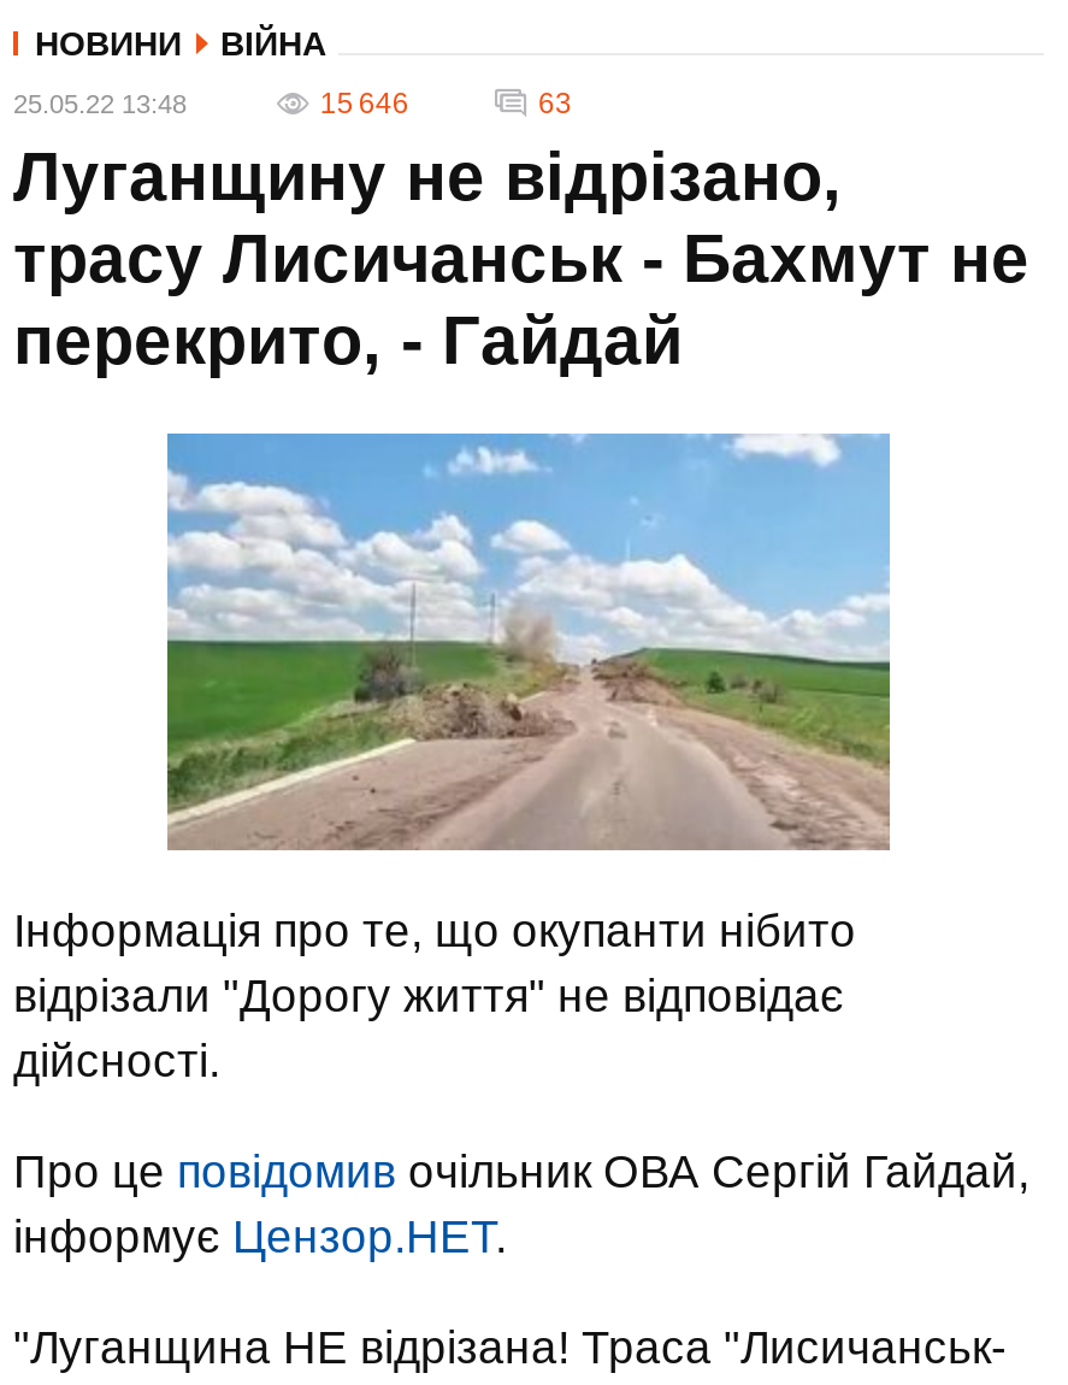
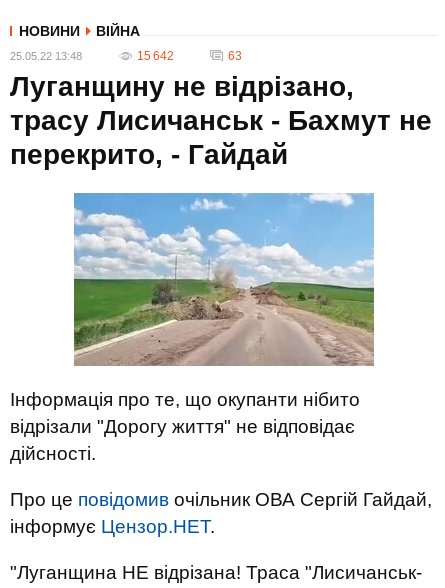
- 15 646
+ 15 642
